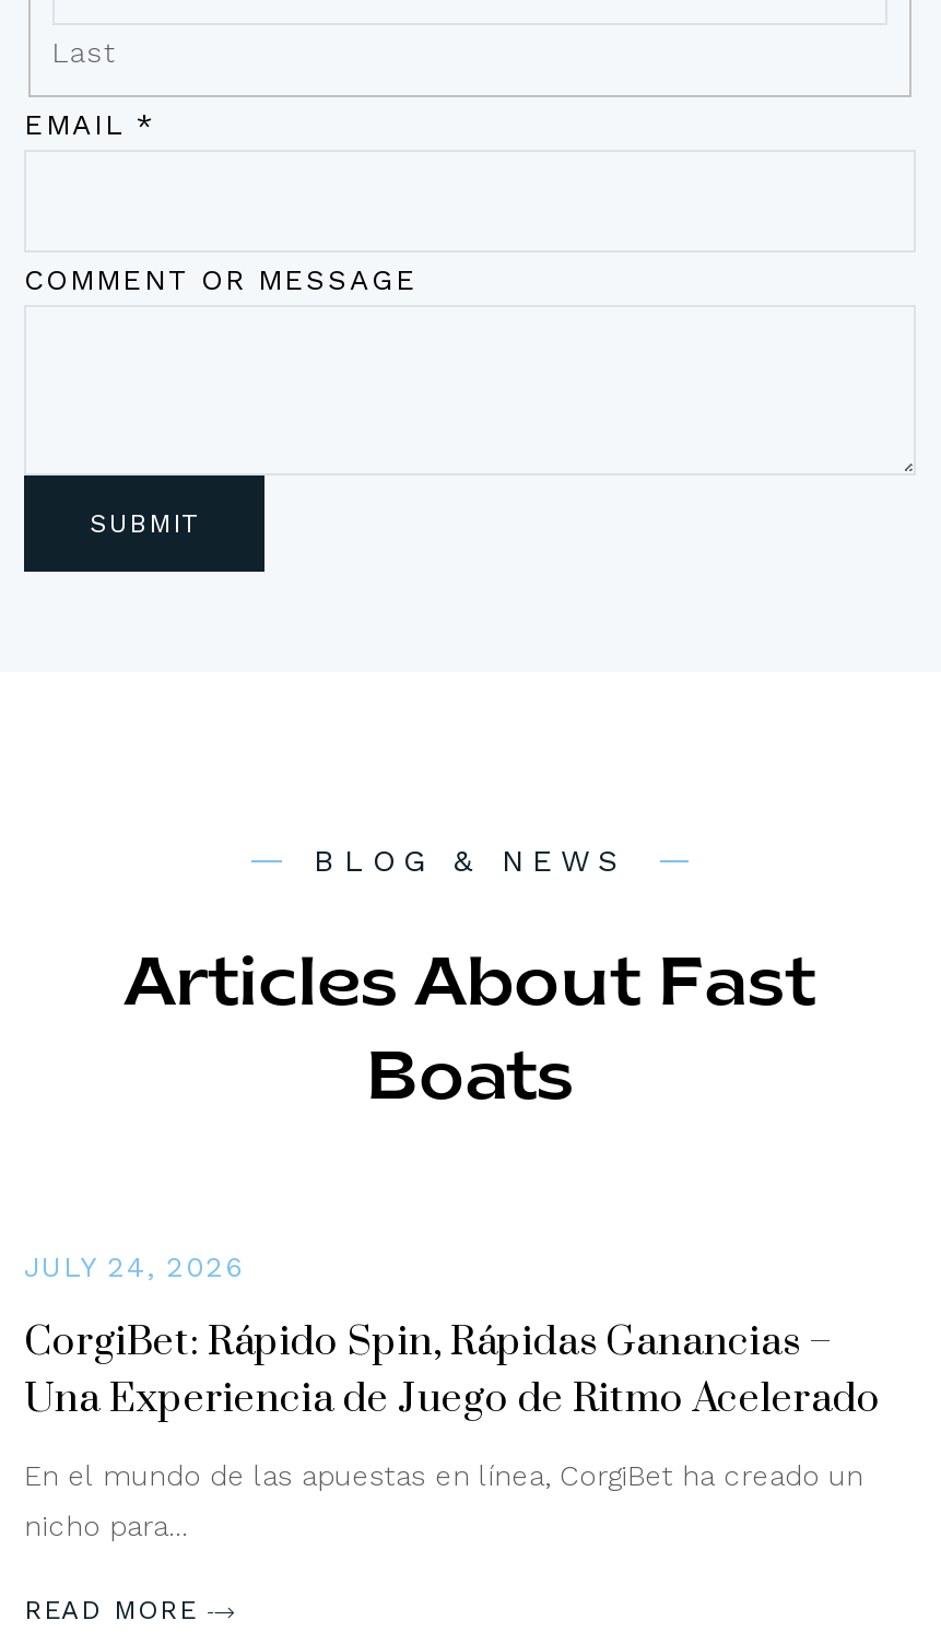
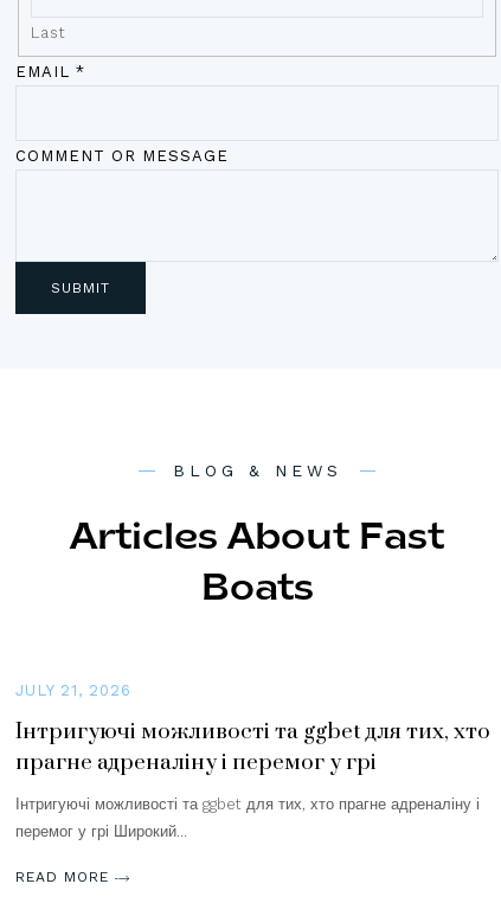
- JULY 24, 2026
+ JULY 21, 2026

- CorgiBet: Rápido Spin, Rápidas Ganancias –
- Una Experiencia de Juego de Ritmo Acelerado
+ Інтригуючі можливості та ggbet для тих, хто
+ прагне адреналіну і перемог у грі

- En el mundo de las apuestas en línea, CorgiBet ha creado un
+ Інтригуючі можливості та ggbet для тих, хто прагне адреналіну і

- nicho para…
+ перемог у грі Широкий…
